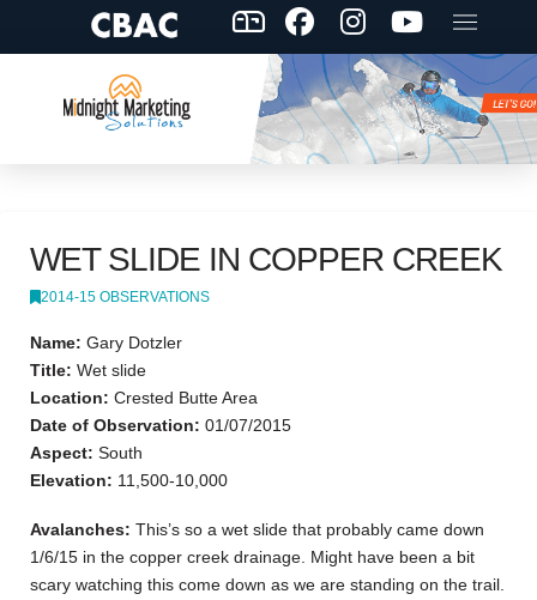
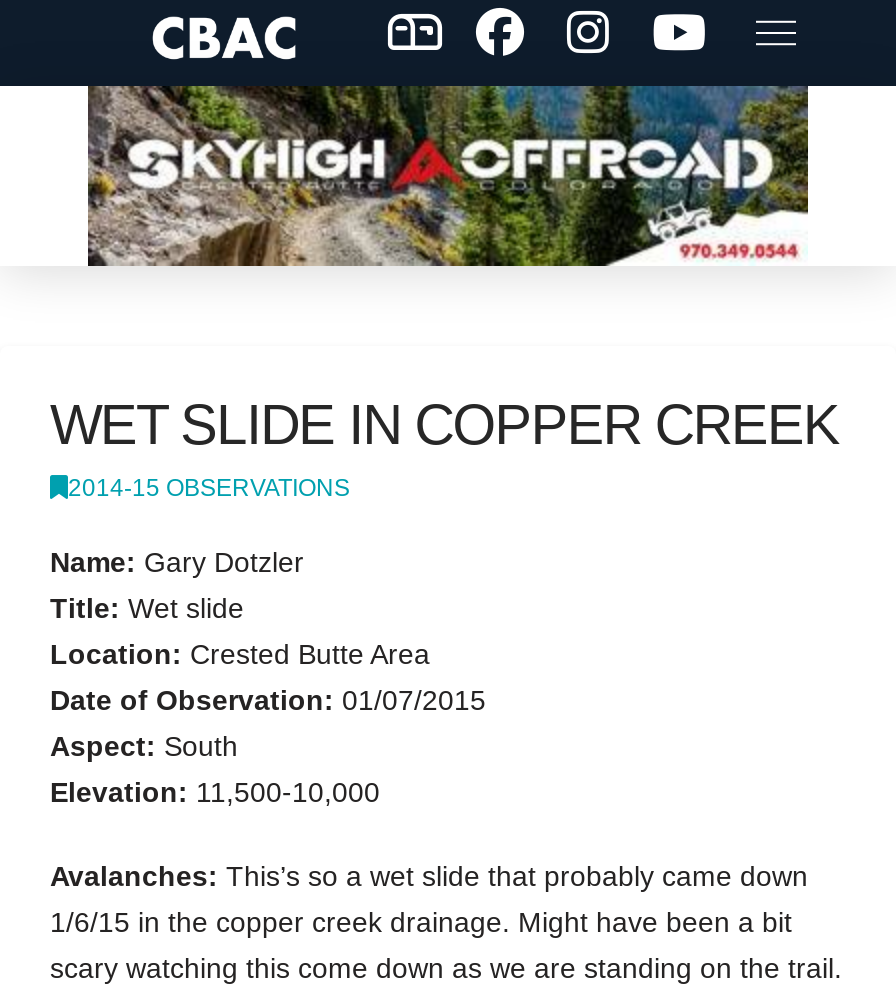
- [image]
+ [image]
